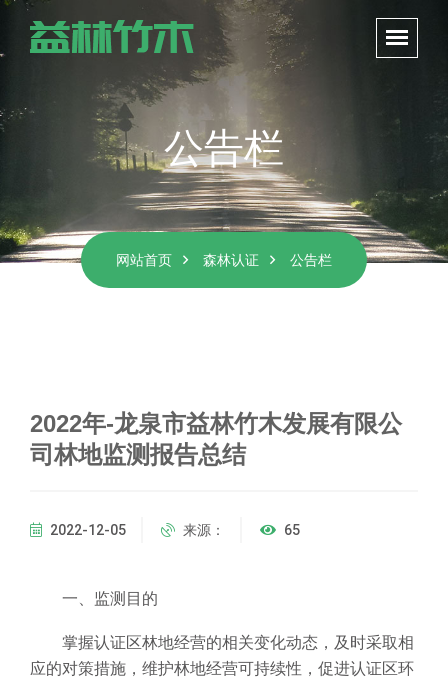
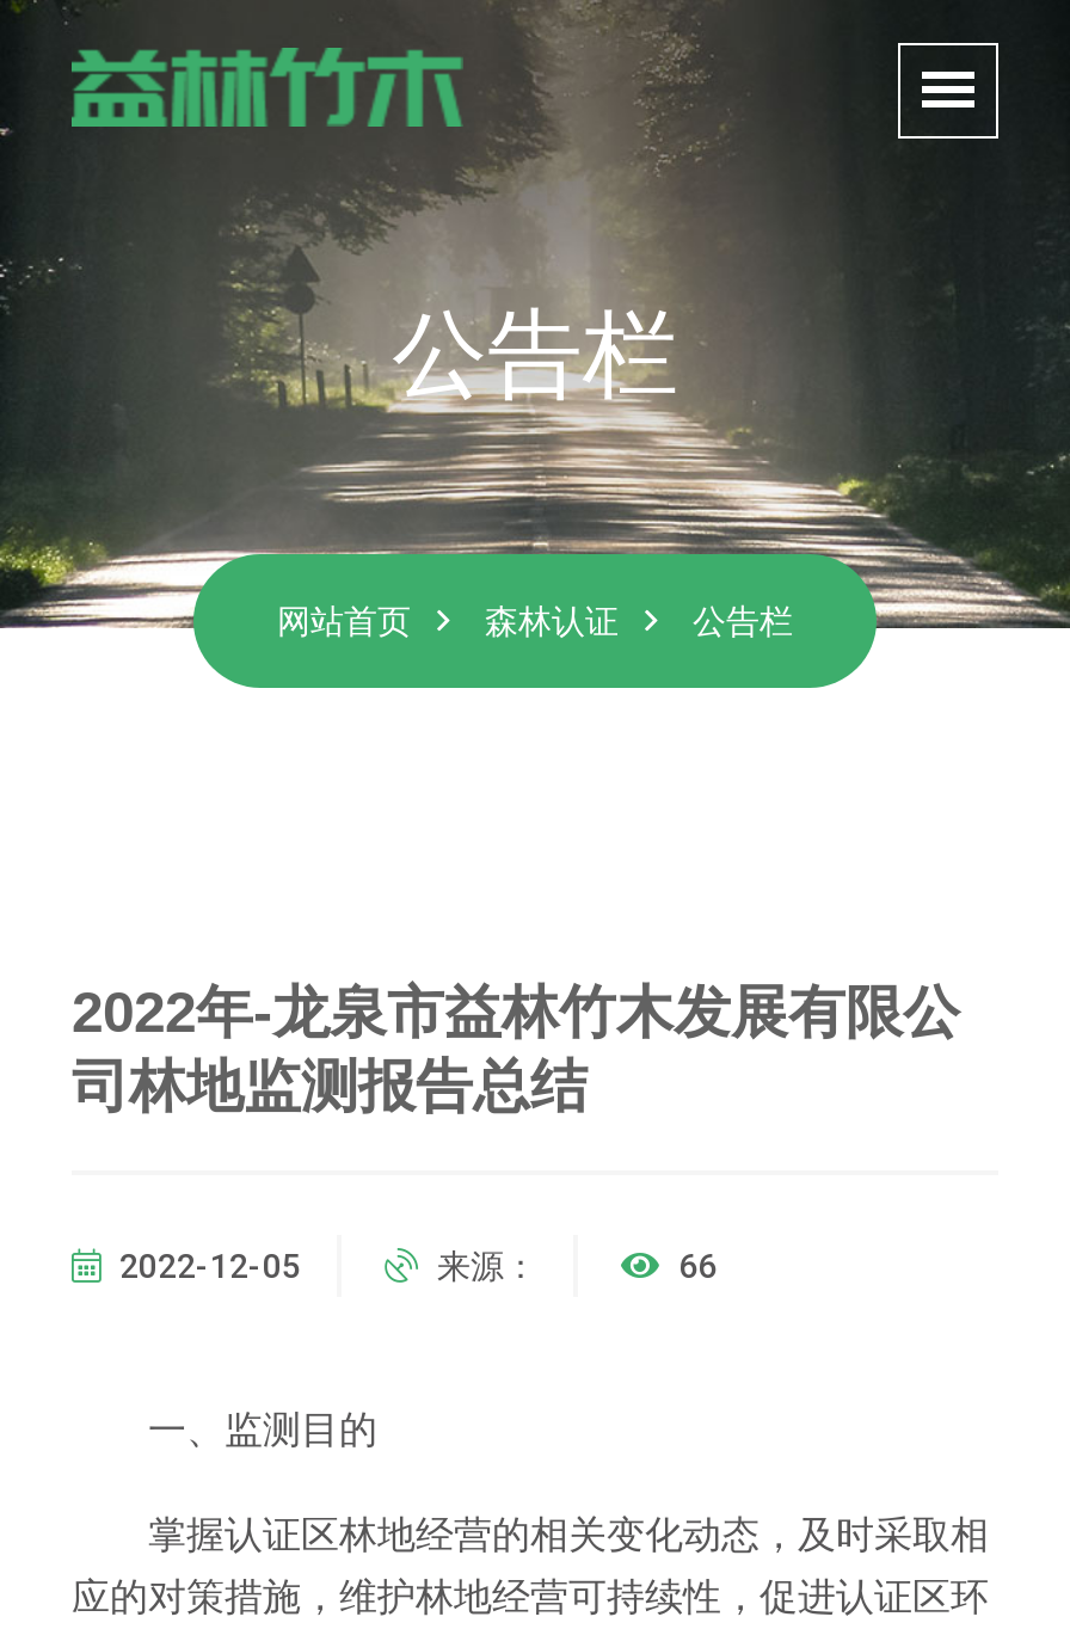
- 65
+ 66
